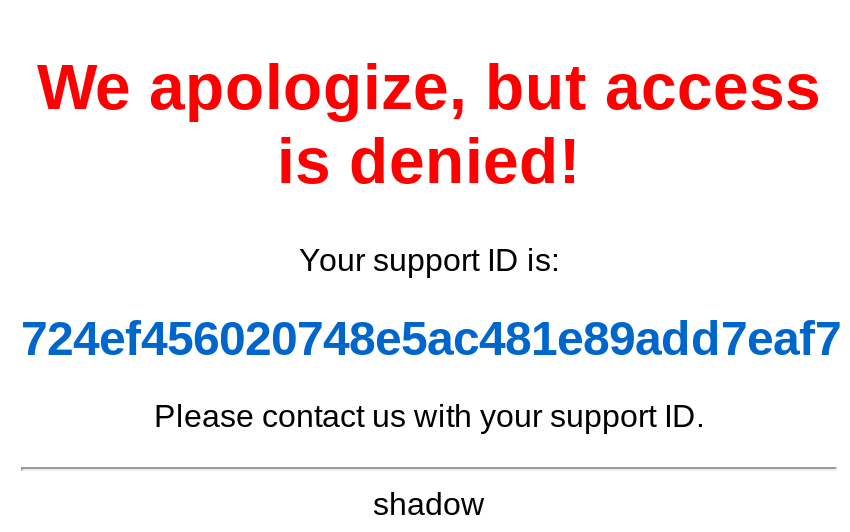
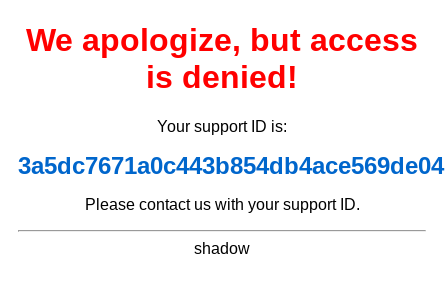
- 724ef456020748e5ac481e89add7eaf7
+ 3a5dc7671a0c443b854db4ace569de04
